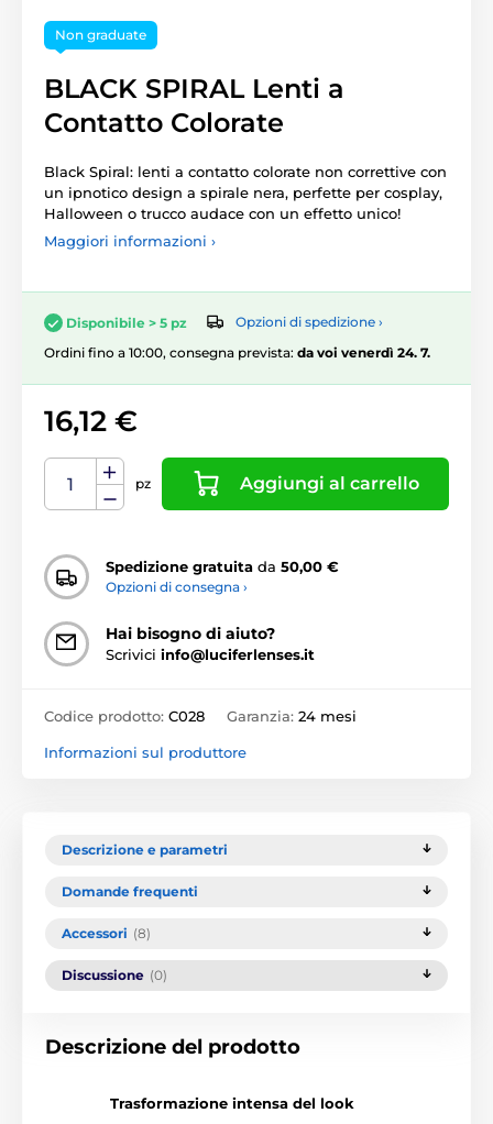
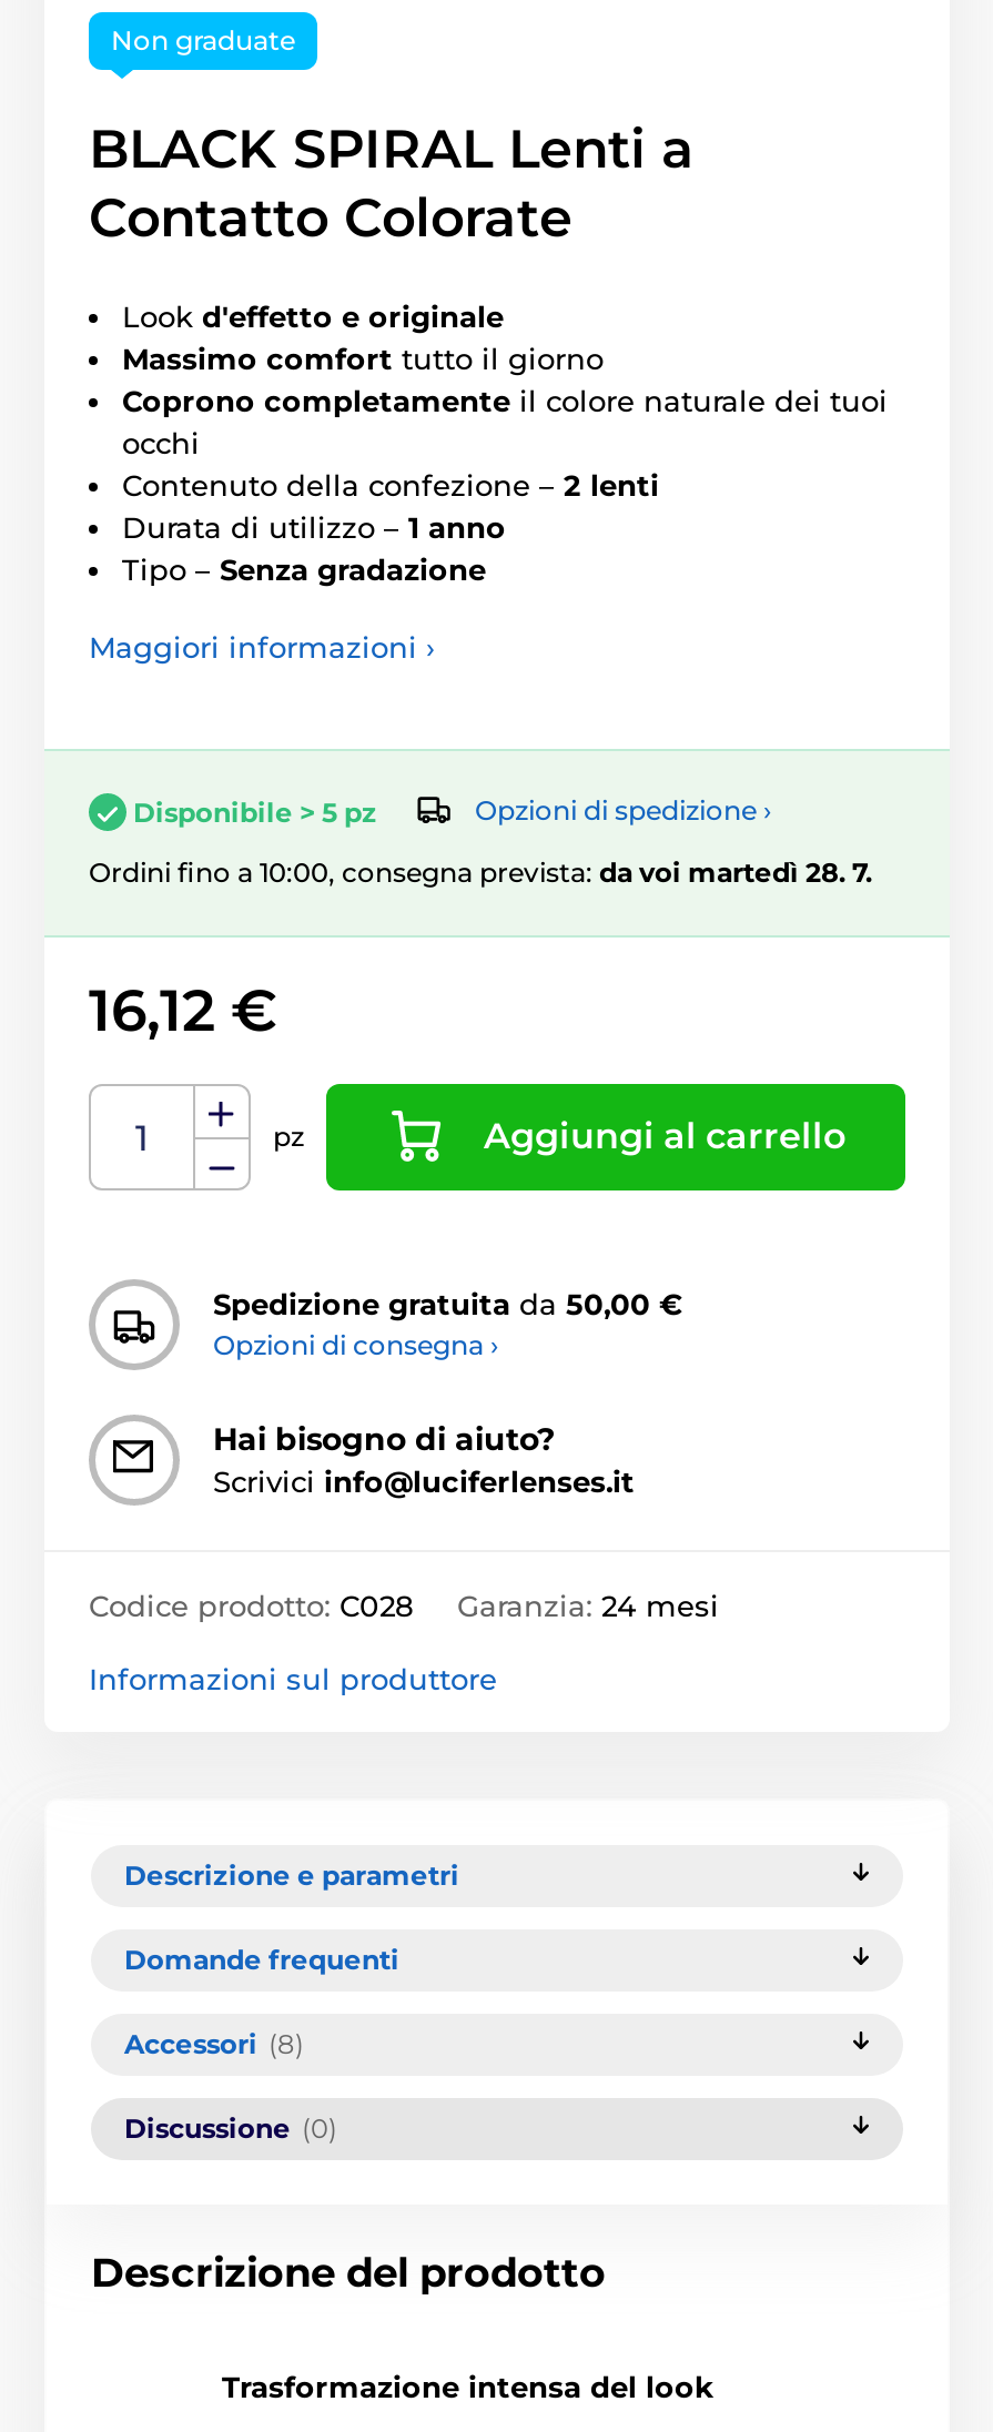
- Black Spiral: lenti a contatto colorate non correttive con
- un ipnotico design a spirale nera, perfette per cosplay,
- Halloween o trucco audace con un effetto unico!
+ Look d'effetto e originale
+ Massimo comfort tutto il giorno
+ Coprono completamente il colore naturale dei tuoi
+ occhi
+ Contenuto della confezione – 2 lenti
+ Durata di utilizzo – 1 anno
+ Tipo – Senza gradazione

- Ordini fino a 10:00, consegna prevista: da voi venerdì 24. 7.
+ Ordini fino a 10:00, consegna prevista: da voi martedì 28. 7.
